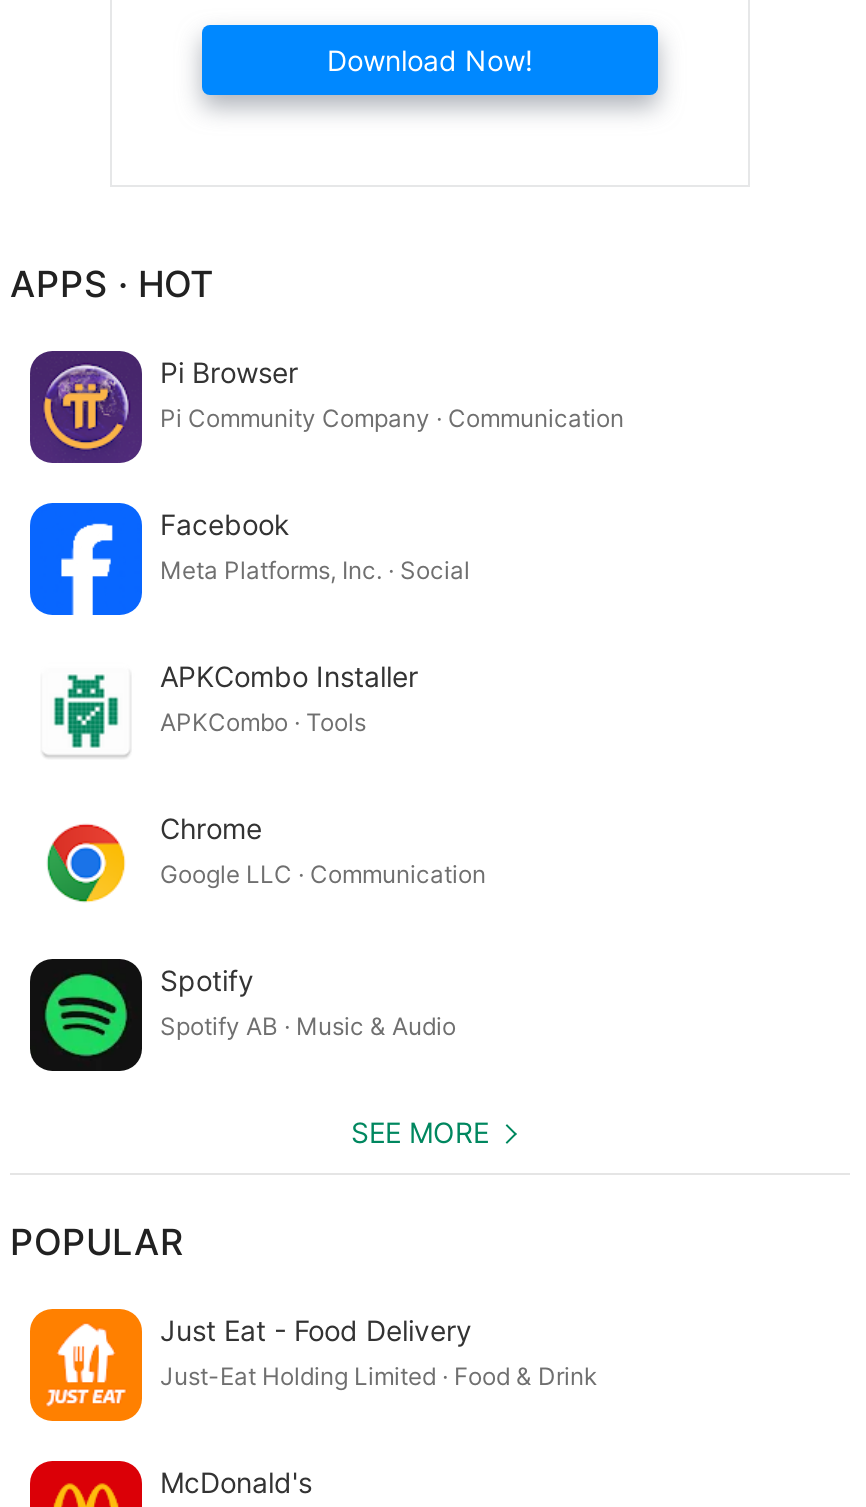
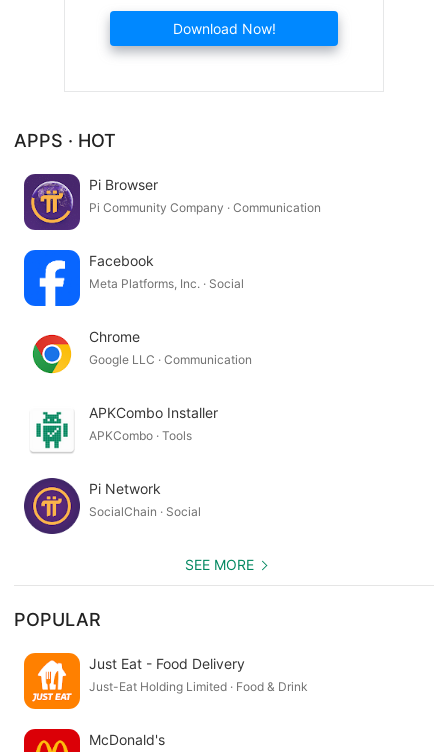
moved down: [image] | APKCombo Installer | APKCombo · Tools

moved up: [image] | Chrome | Google LLC · Communication

- [image]
- Spotify
- Spotify AB · Music & Audio
+ [image]
+ Pi Network
+ SocialChain · Social
